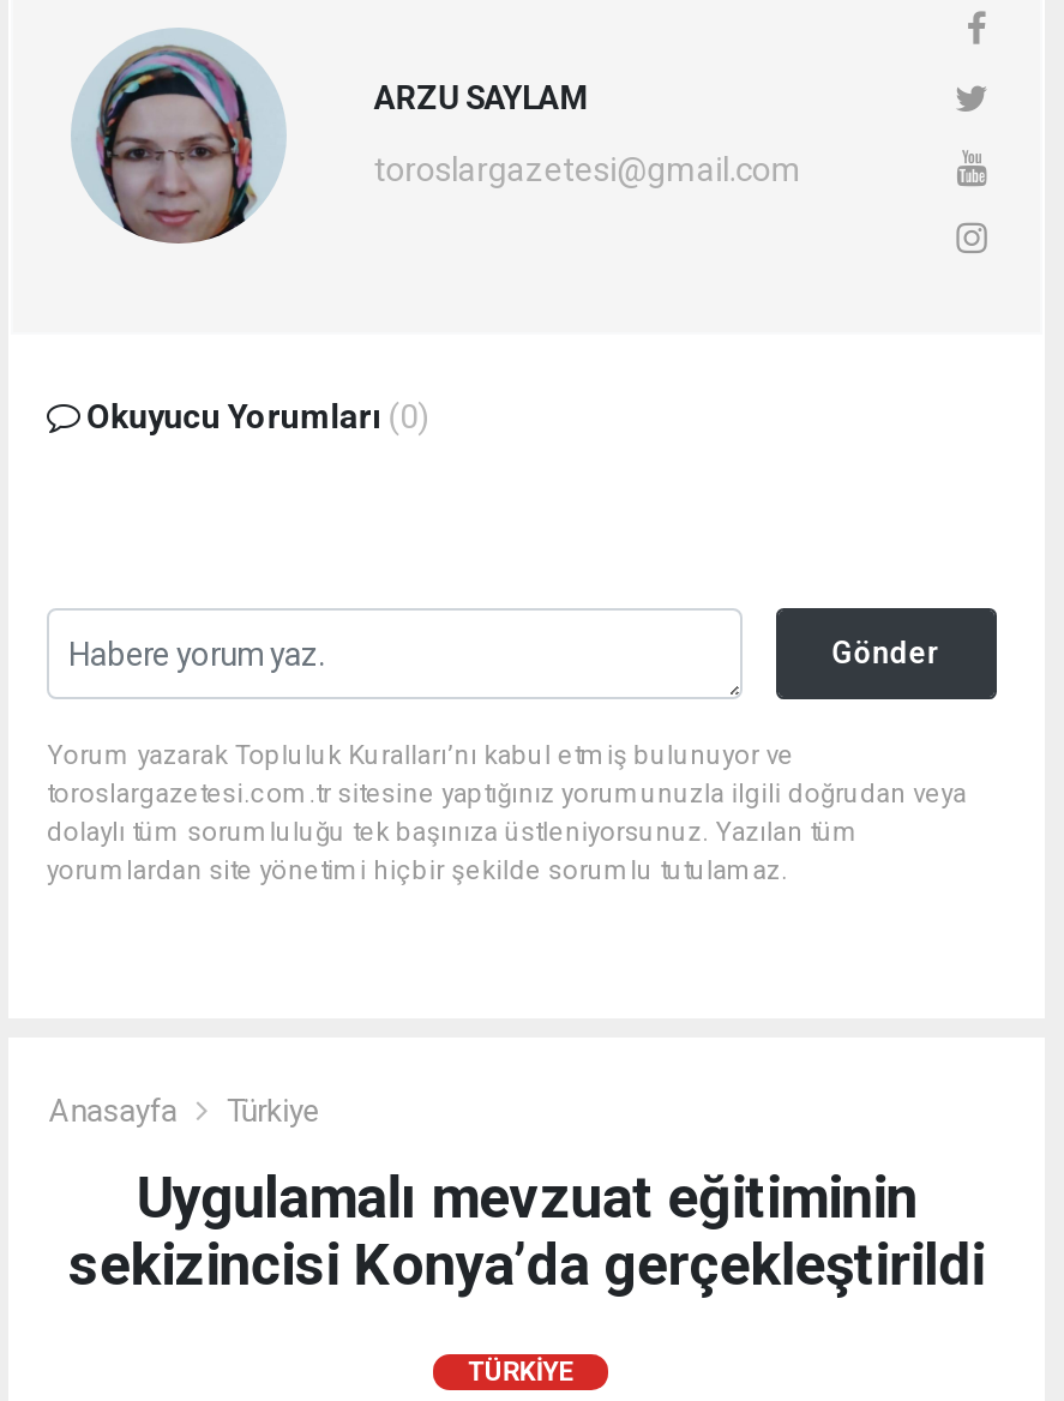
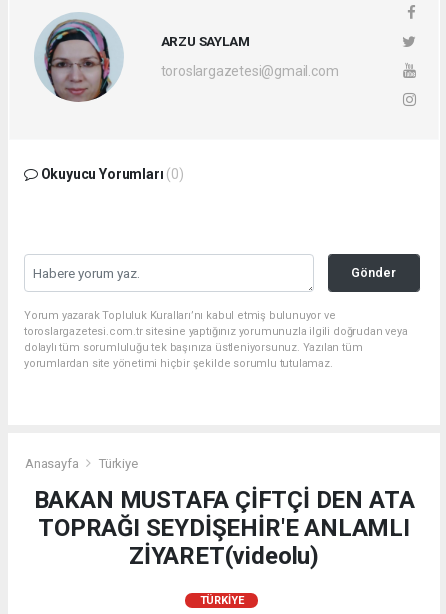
- Uygulamalı mevzuat eğitiminin
- sekizincisi Konya’da gerçekleştirildi
+ BAKAN MUSTAFA ÇİFTÇİ DEN ATA
+ TOPRAĞI SEYDİŞEHİR'E ANLAMLI
+ ZİYARET(videolu)
